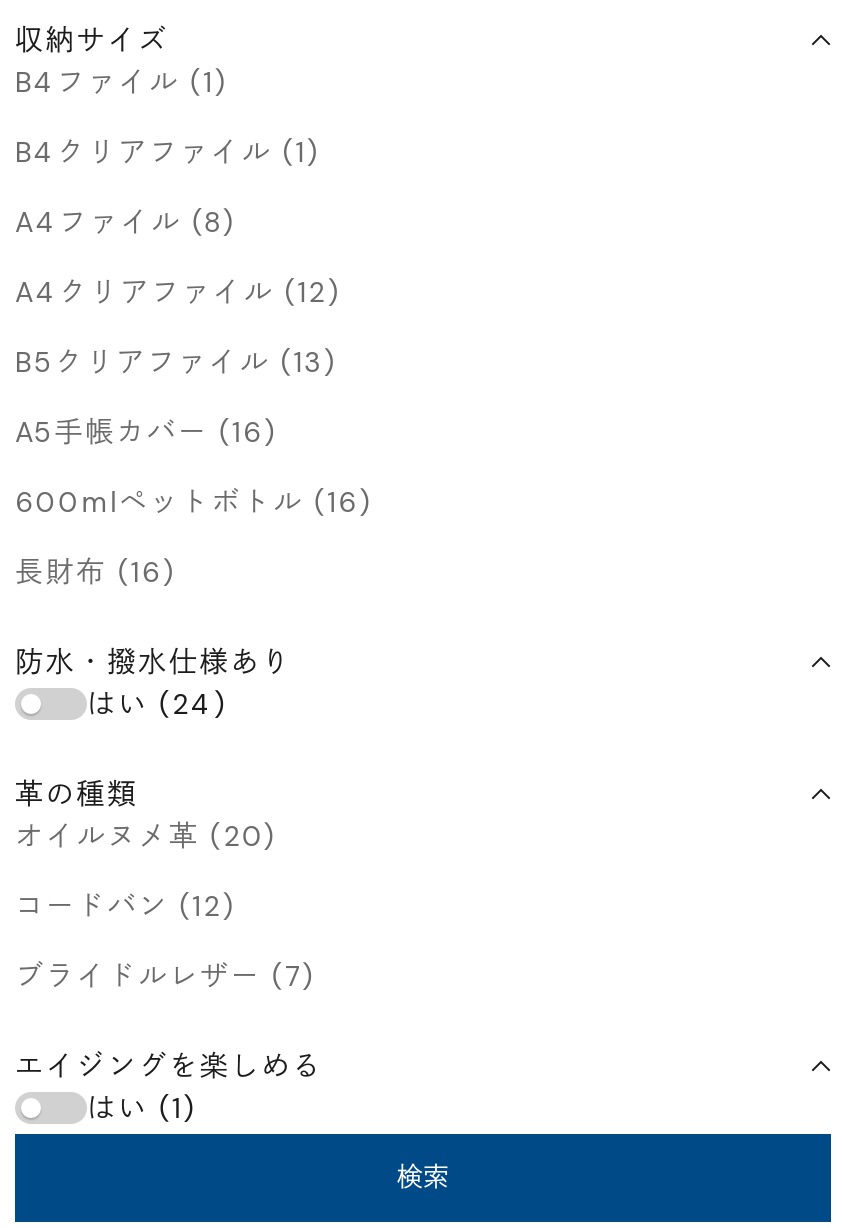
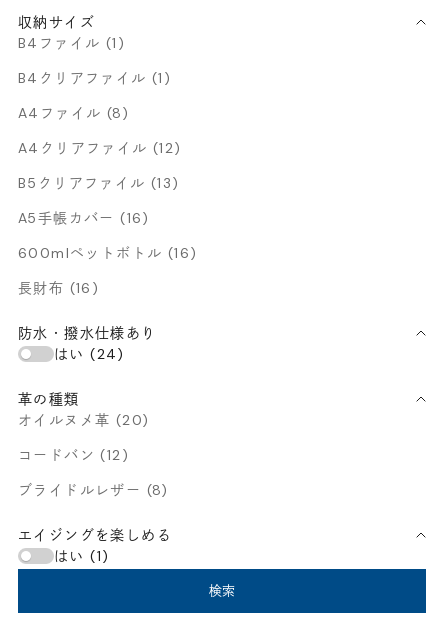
- ブライドルレザー (7)
+ ブライドルレザー (8)
